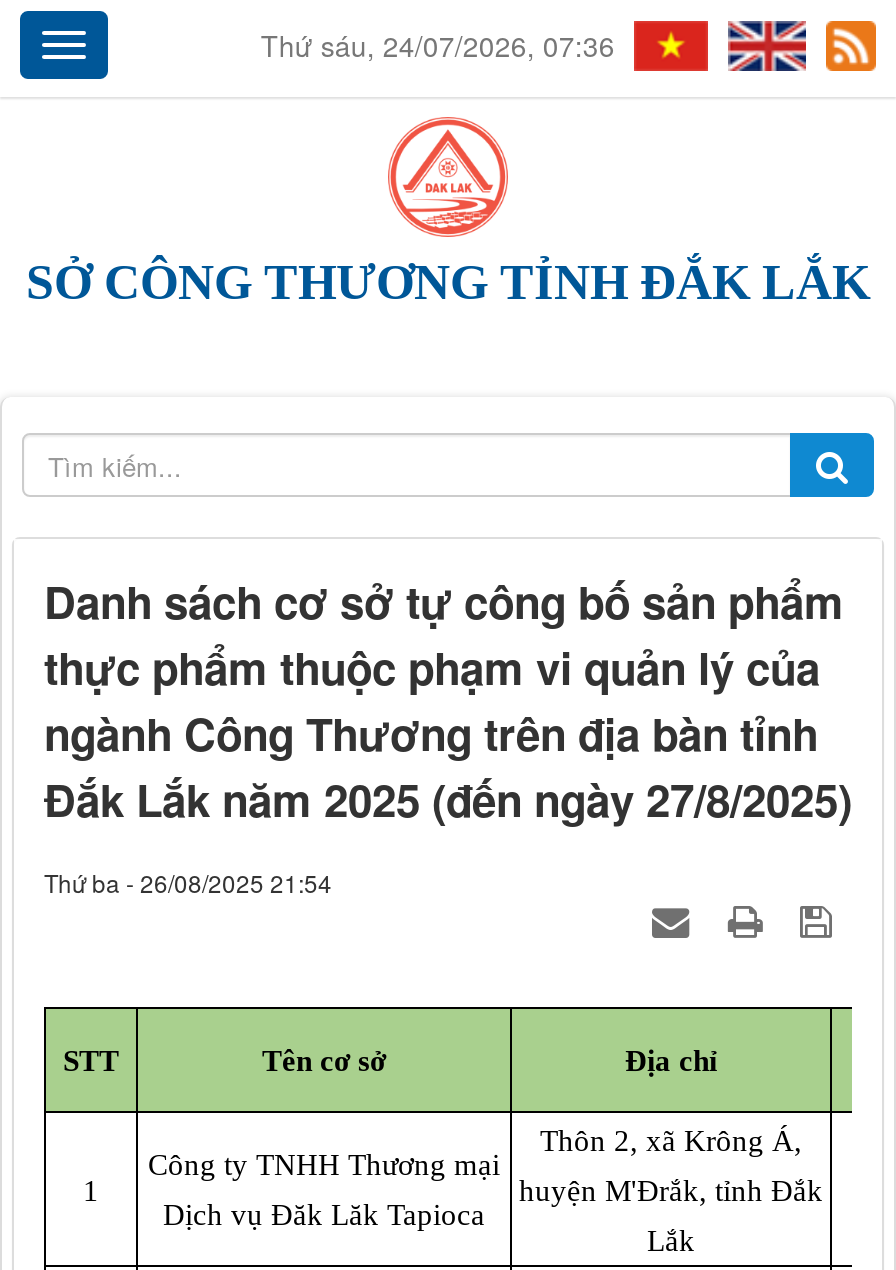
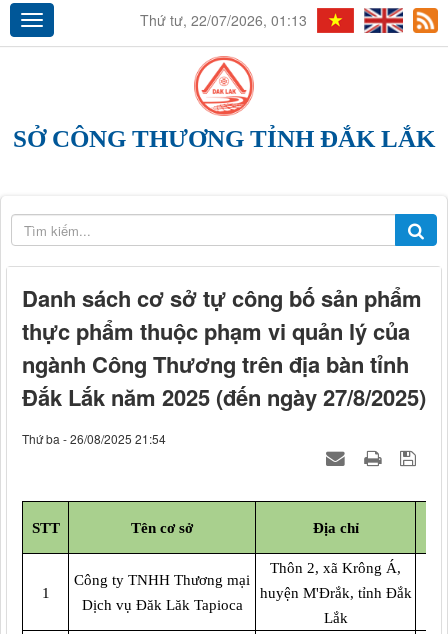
- Thứ sáu, 24/07/2026, 07:36
+ Thứ tư, 22/07/2026, 01:13
